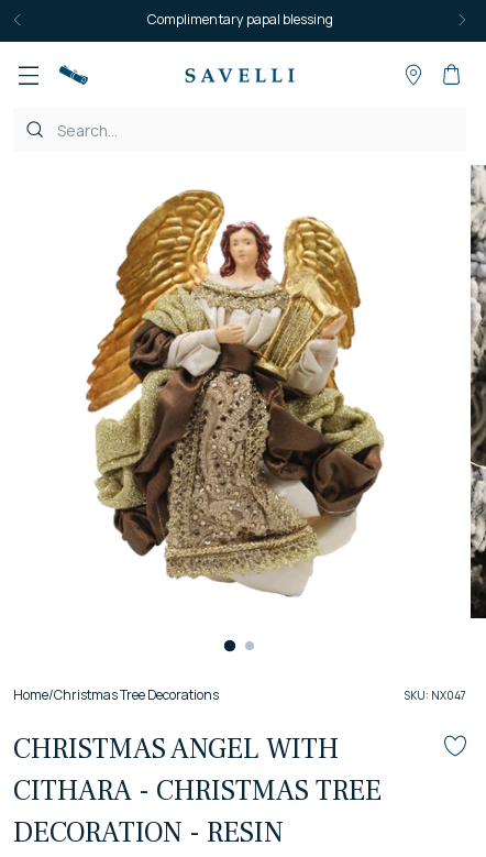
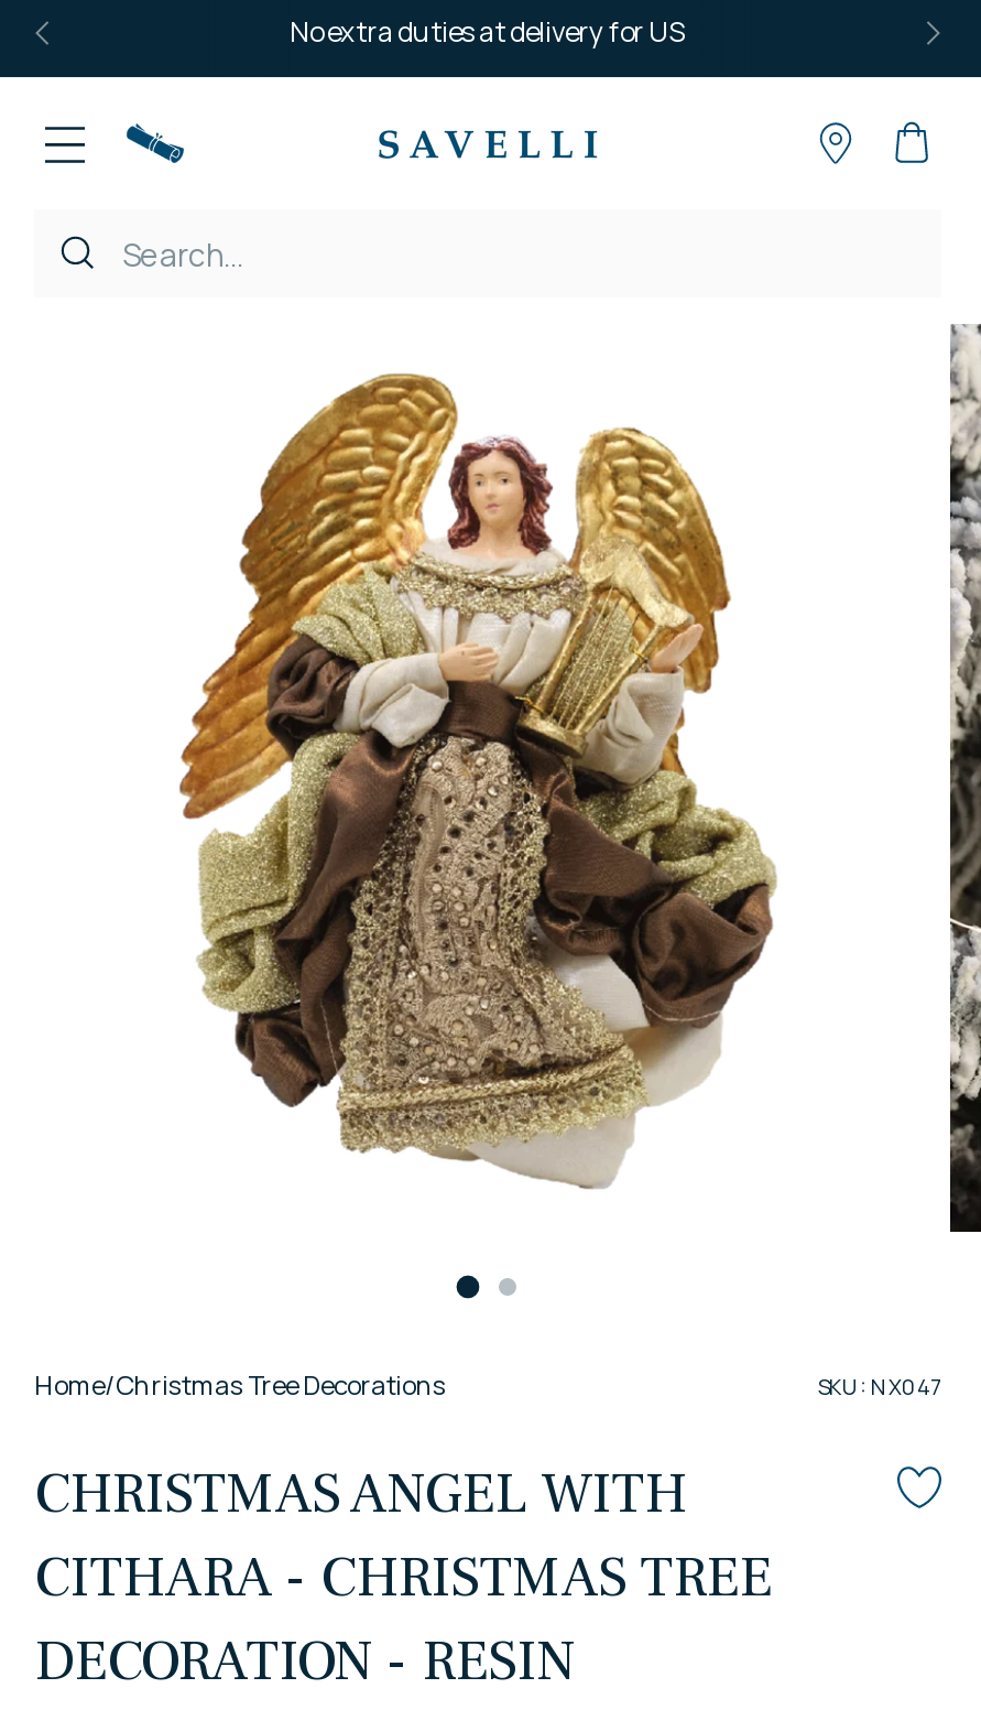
- Complimentary papal blessing
+ No extra duties at delivery for US
